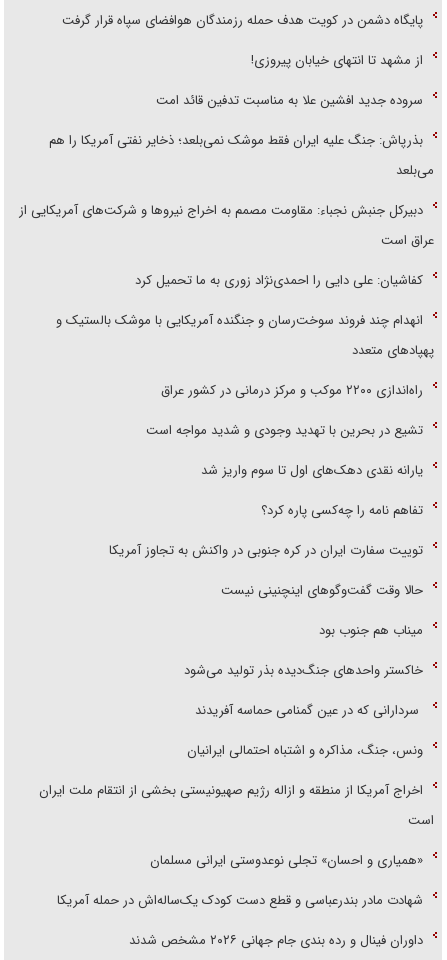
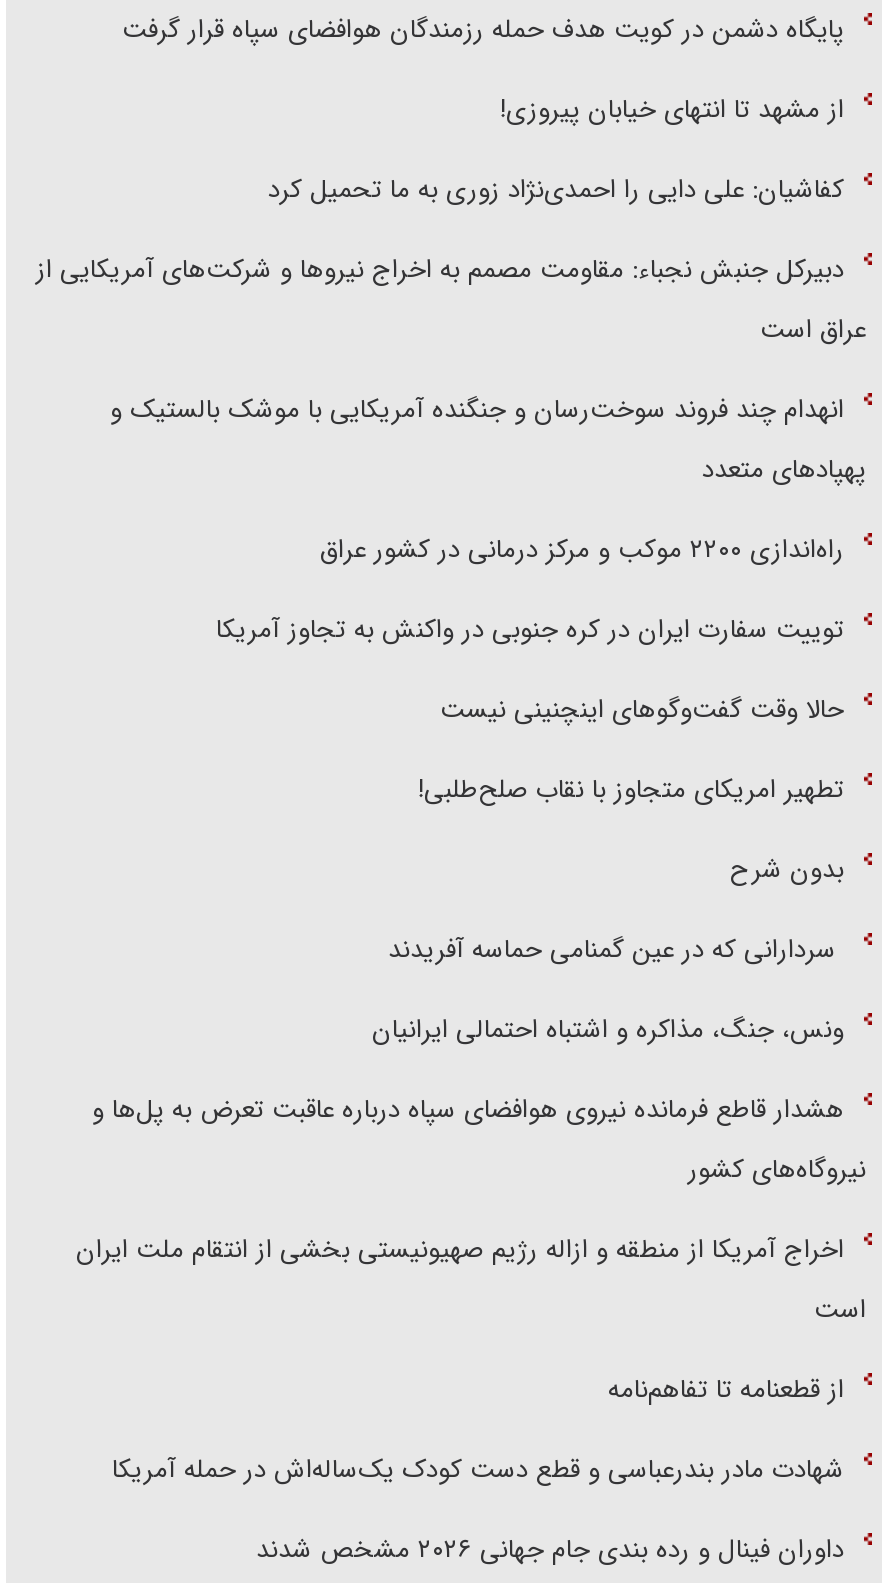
- سروده جدید افشین علا به مناسبت تدفین قائد امت
- بذرپاش: جنگ علیه ایران فقط موشک نمی‌بلعد؛ ذخایر نفتی آمریکا را هم
- می‌بلعد

moved up: کفاشیان: علی دایی را احمدی‌نژاد زوری به ما تحمیل کرد

- تشیع در بحرین با تهدید وجودی و شدید مواجه است
- یارانه نقدی دهک‌های اول تا سوم واریز شد
- تفاهم نامه را چه‌کسی پاره کرد؟

moved up: توییت سفارت ایران در کره جنوبی در واکنش به تجاوز آمریکا | حالا وقت گفت‌و‌گو‌های اینچنینی نیست

- میناب هم جنوب بود
+ تطهیر امریکای متجاوز با نقاب صلح‌طلبی!

- خاکستر واحد‌های جنگ‌دیده بذر تولید می‌شود
+ بدون شرح

moved up: سردارانی که در عین گمنامی حماسه آفریدند | ونس، جنگ، مذاکره و اشتباه احتمالی ایرانیان

+ هشدار قاطع فرمانده نیروی هوافضای سپاه درباره عاقبت تعرض به پل‌ها و
+ نیروگاه‌های کشور

- «همیاری و احسان» تجلی نوعدوستی ایرانی مسلمان
+ از قطعنامه تا تفاهم‌نامه
